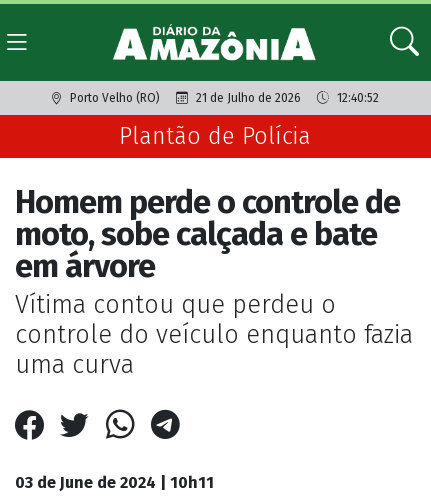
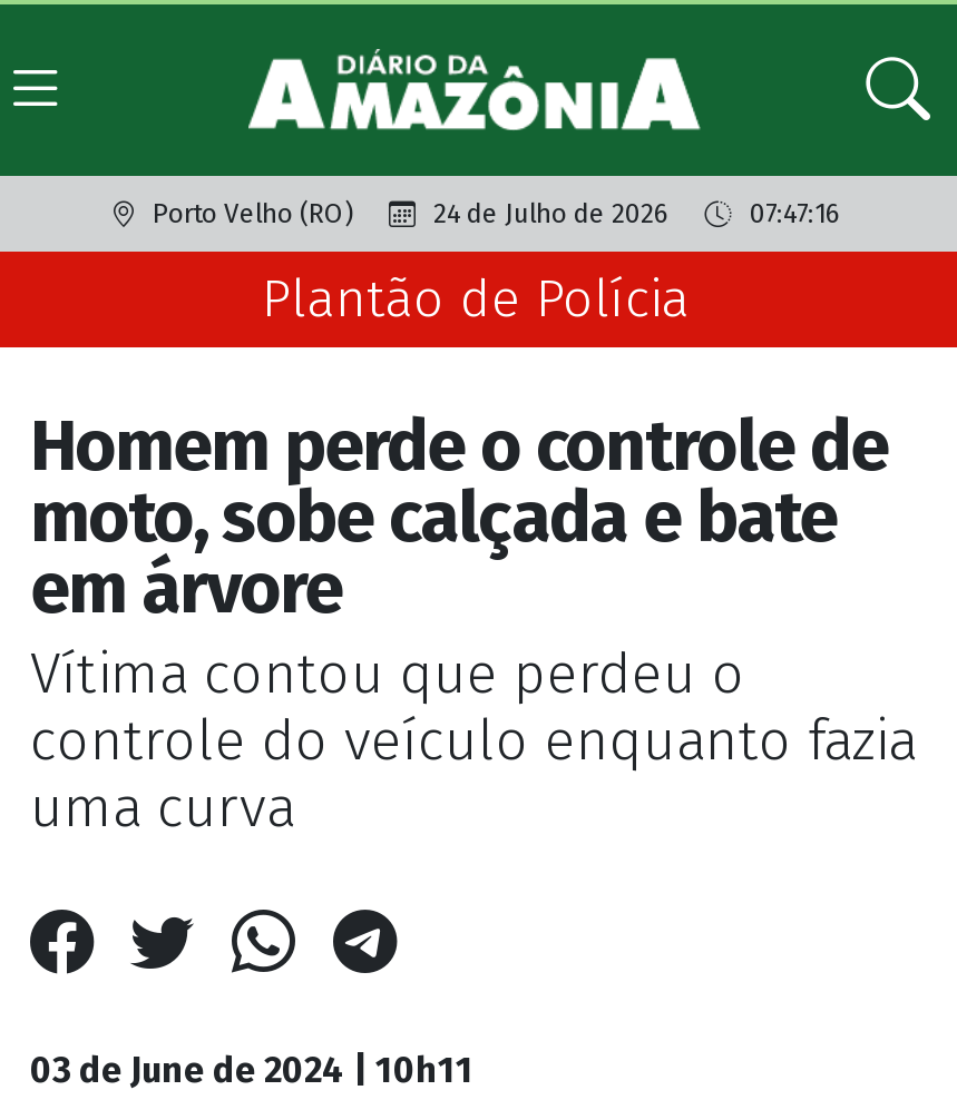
- 21 de Julho de 2026
+ 24 de Julho de 2026

- 12:40:52
+ 07:47:16
